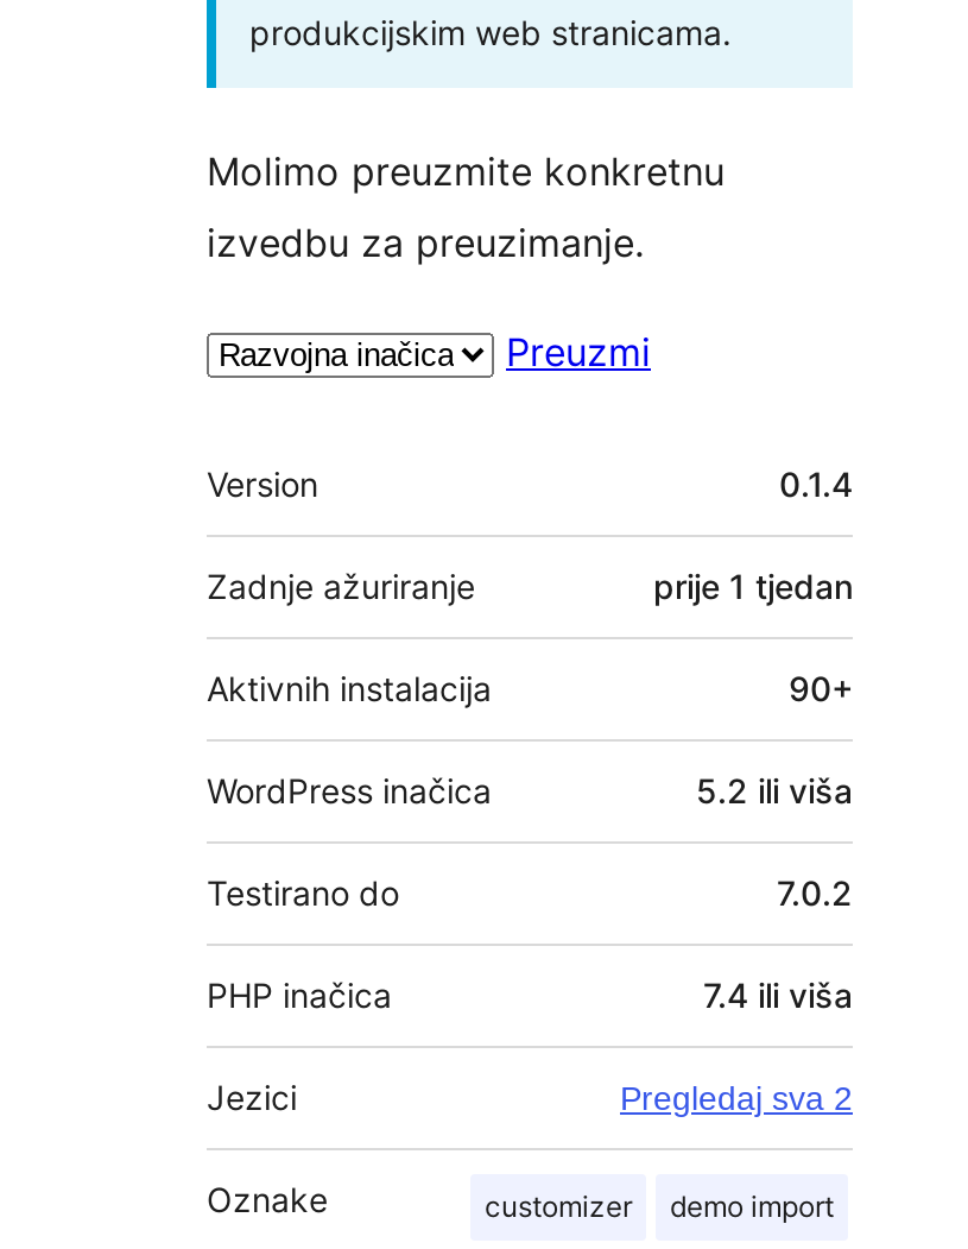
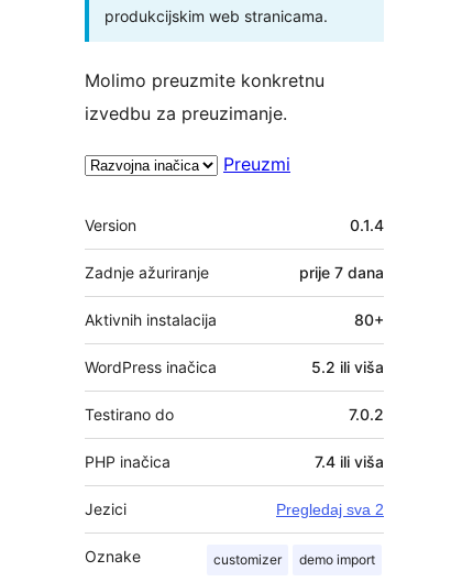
- prije 1 tjedan
+ prije 7 dana

- 90+
+ 80+
